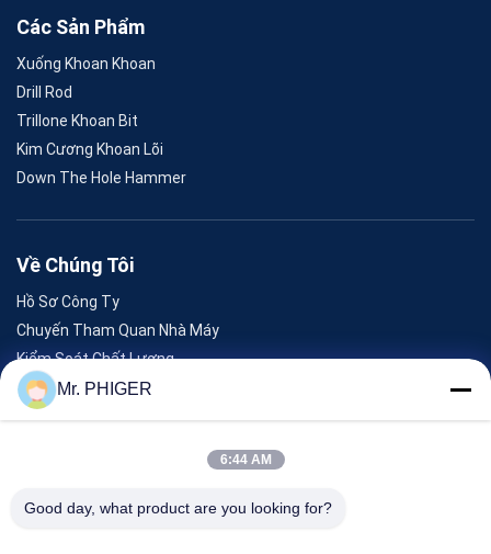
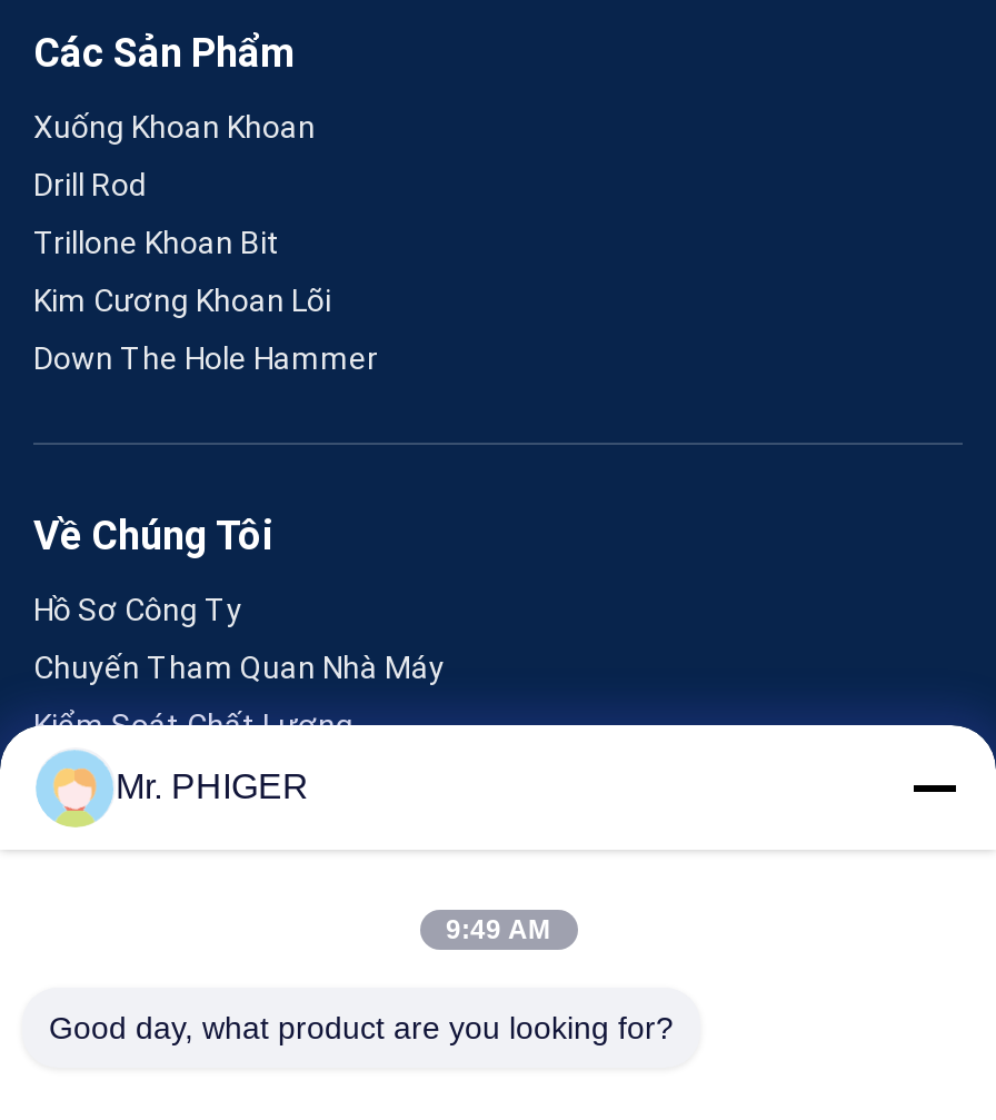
- 6:44 AM
+ 9:49 AM
